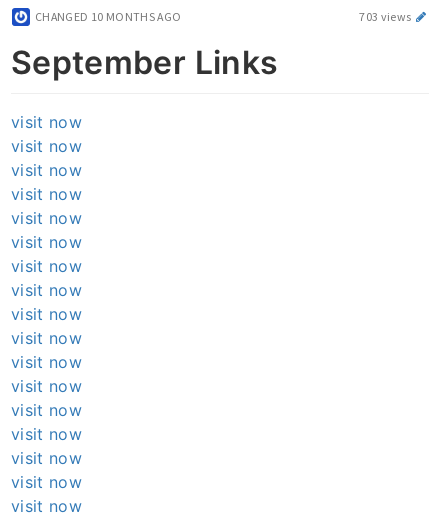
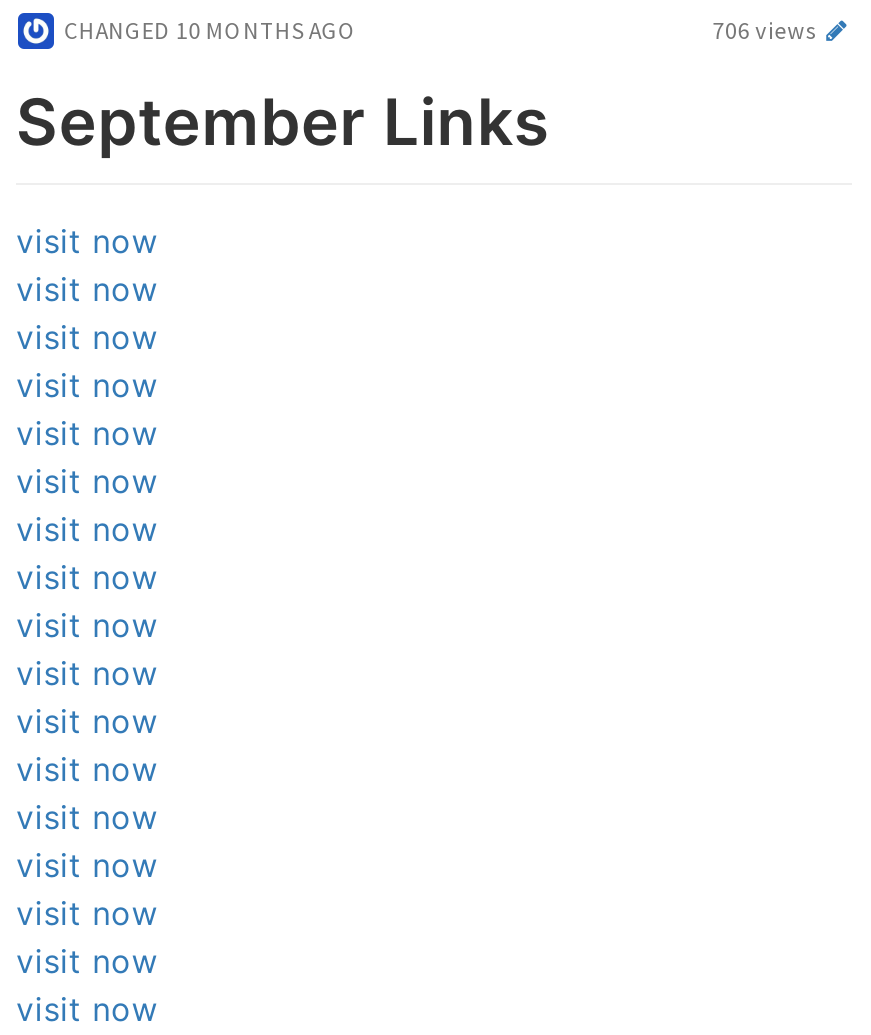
- 703 views
+ 706 views
